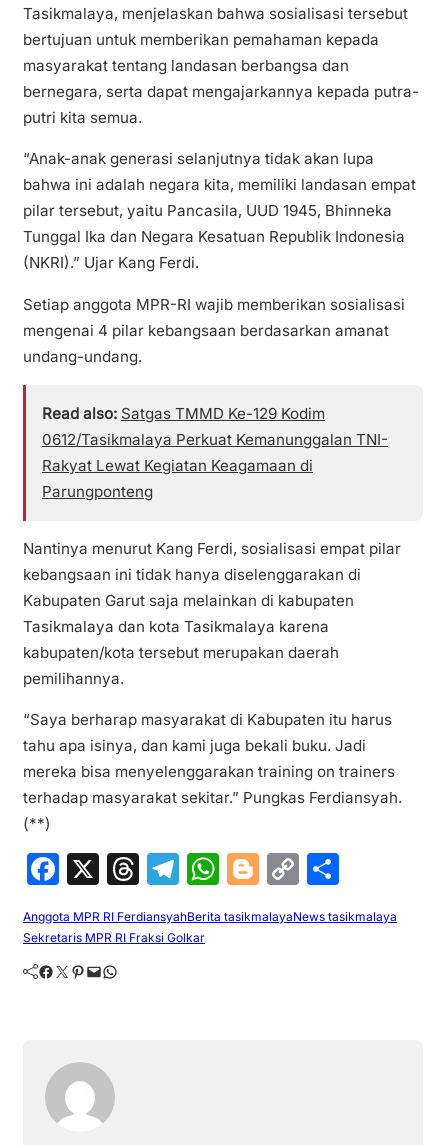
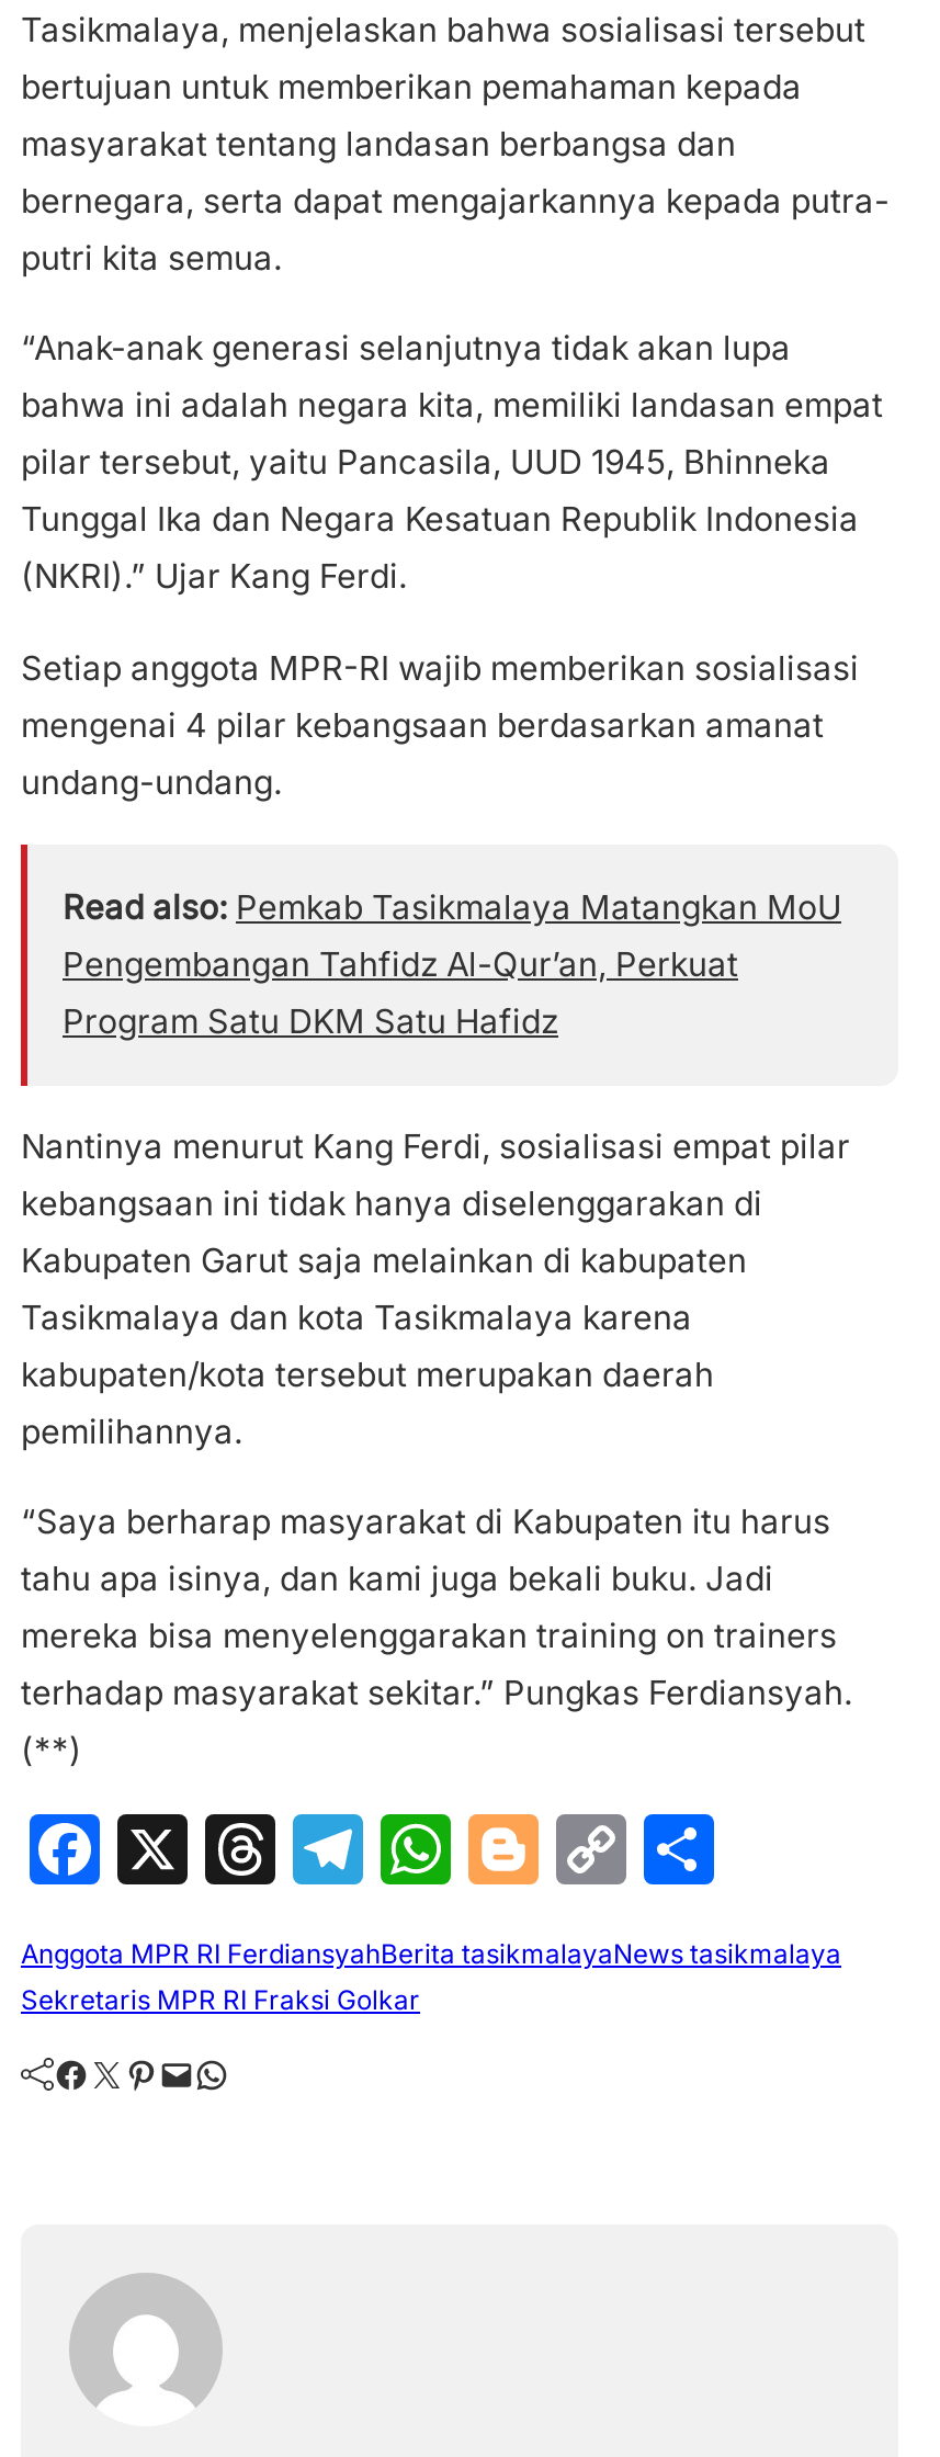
- Read also: Satgas TMMD Ke-129 Kodim
- 0612/Tasikmalaya Perkuat Kemanunggalan TNI-
- Rakyat Lewat Kegiatan Keagamaan di
- Parungponteng
+ Read also: Pemkab Tasikmalaya Matangkan MoU
+ Pengembangan Tahfidz Al-Qur’an, Perkuat
+ Program Satu DKM Satu Hafidz
